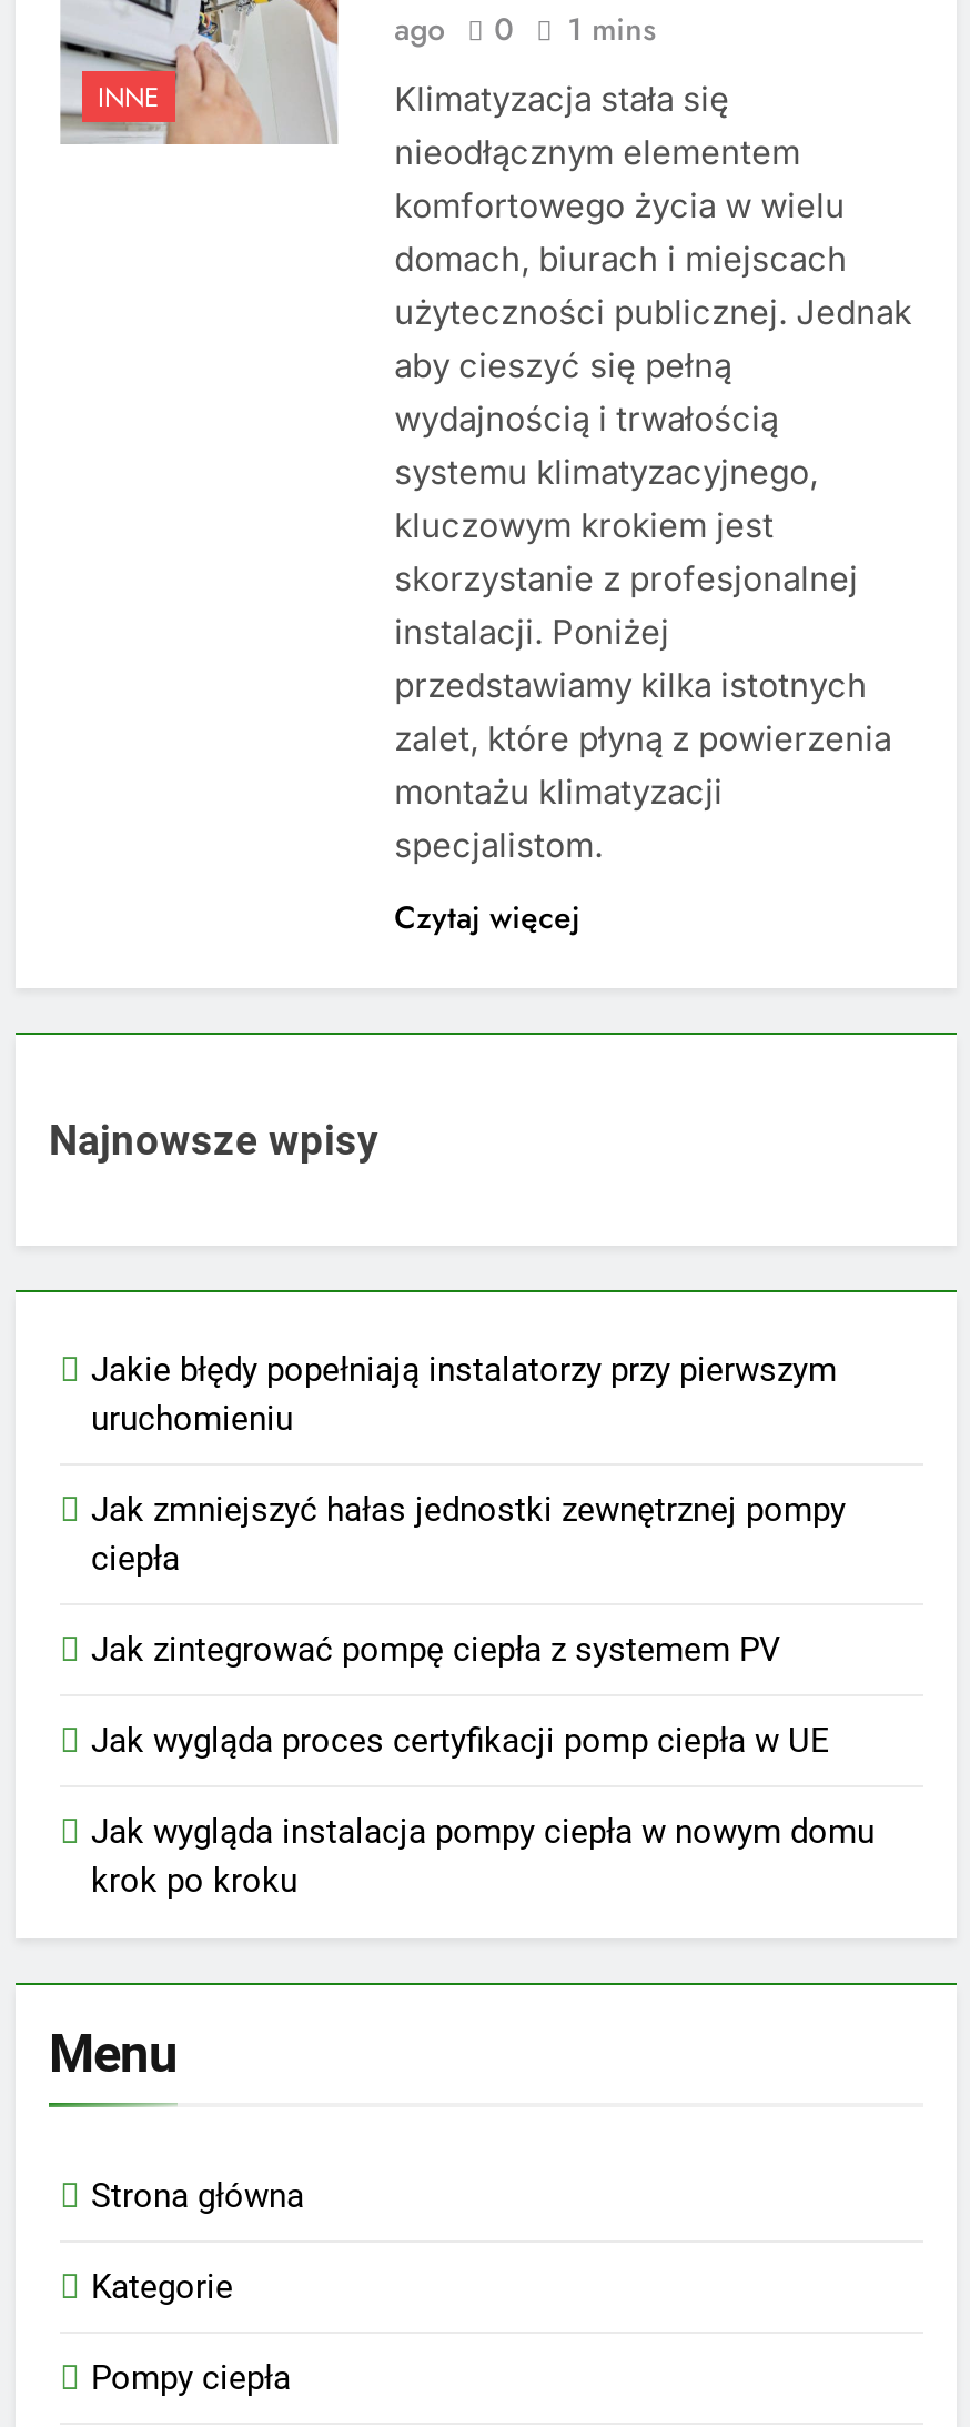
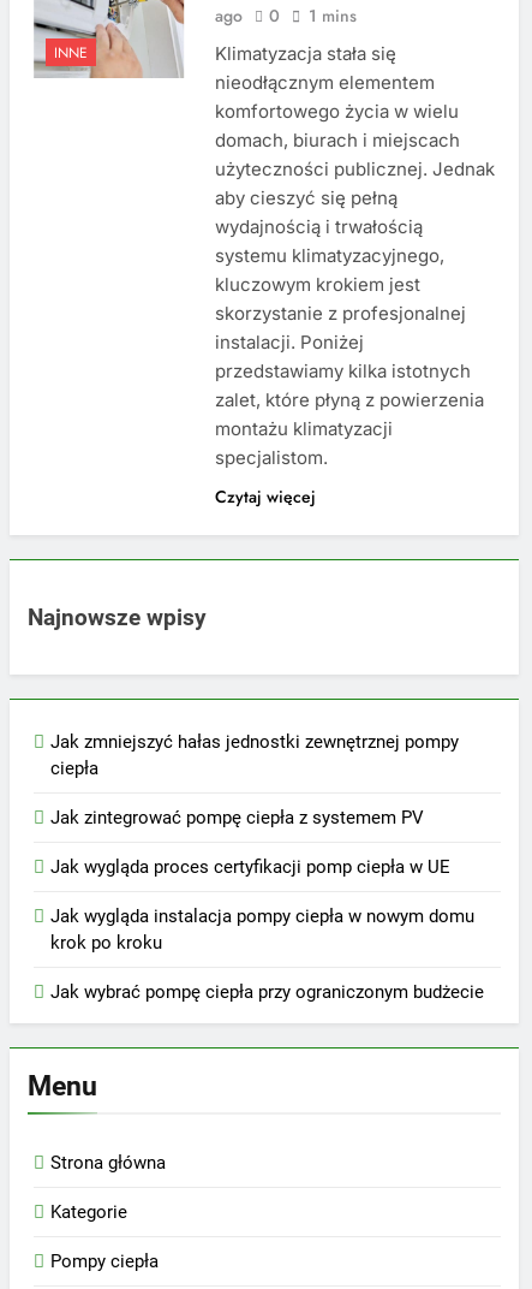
- Jakie błędy popełniają instalatorzy przy pierwszym
- uruchomieniu

moved up: Jak zmniejszyć hałas jednostki zewnętrznej pompy | ciepła | Jak zintegrować pompę ciepła z systemem PV | Jak wygląda proces certyfikacji pomp ciepła w UE | Jak wygląda instalacja pompy ciepła w nowym domu | krok po kroku

+ Jak wybrać pompę ciepła przy ograniczonym budżecie
